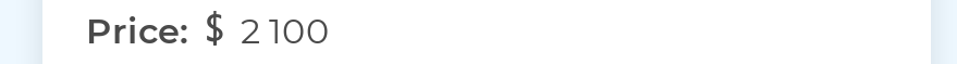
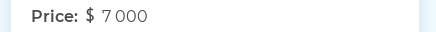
- Price: 2 100
+ Price: 7 000
